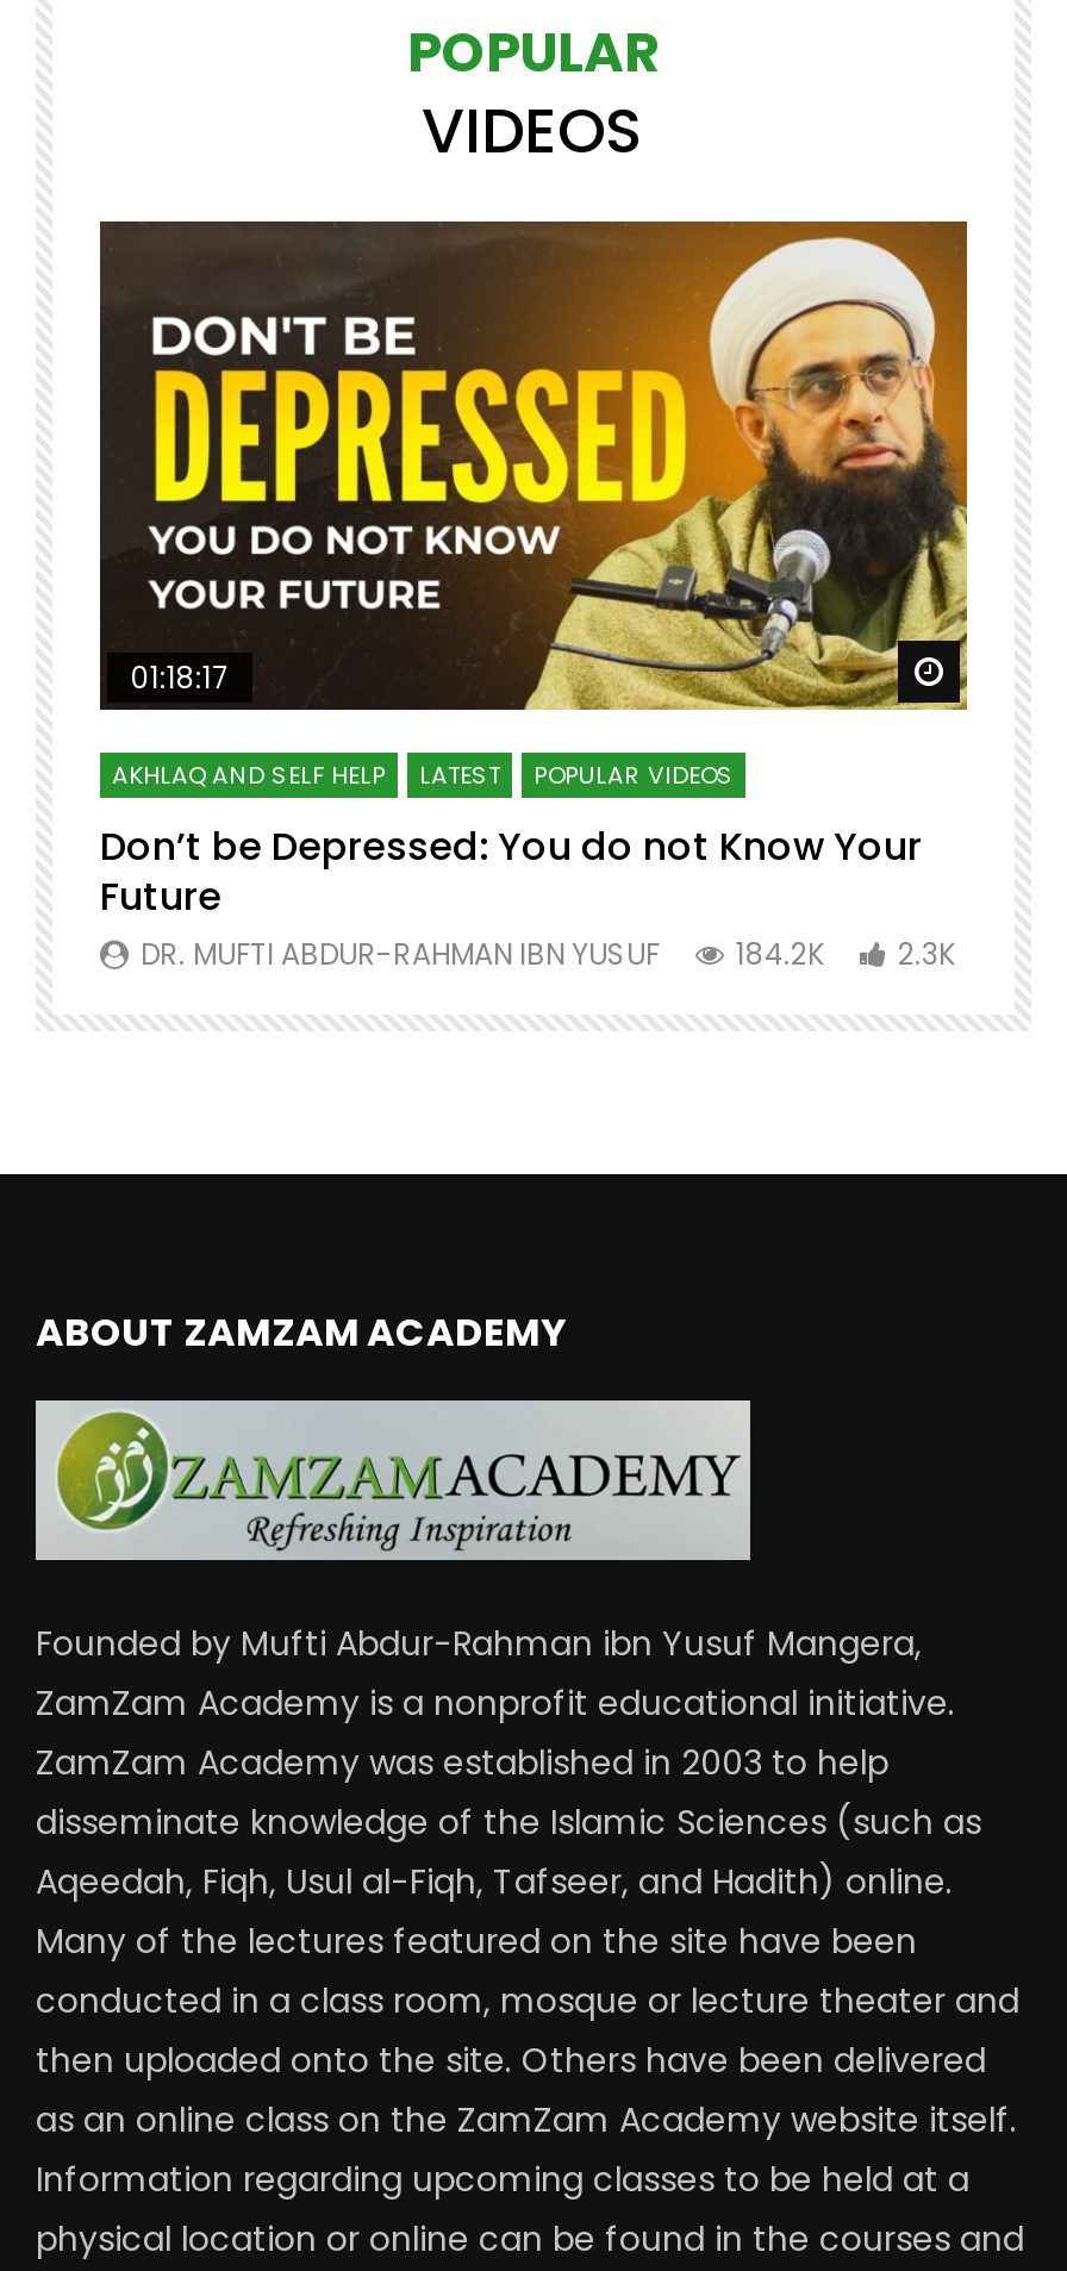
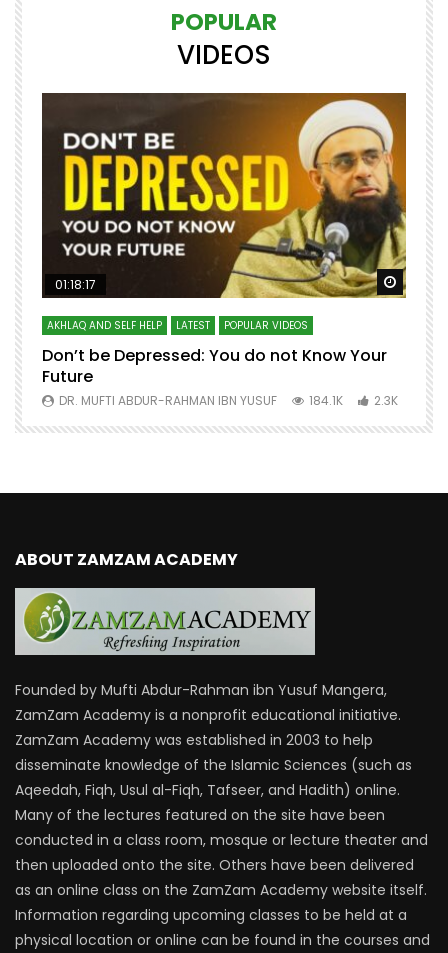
- DR. MUFTI ABDUR-RAHMAN IBN YUSUF 184.2K 2.3K
+ DR. MUFTI ABDUR-RAHMAN IBN YUSUF 184.1K 2.3K
